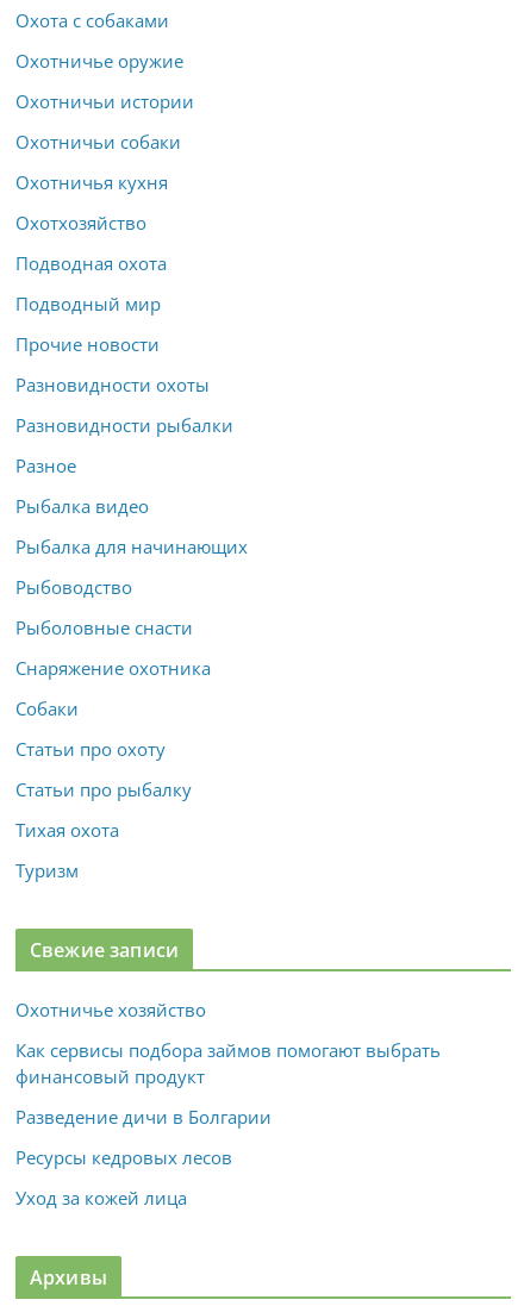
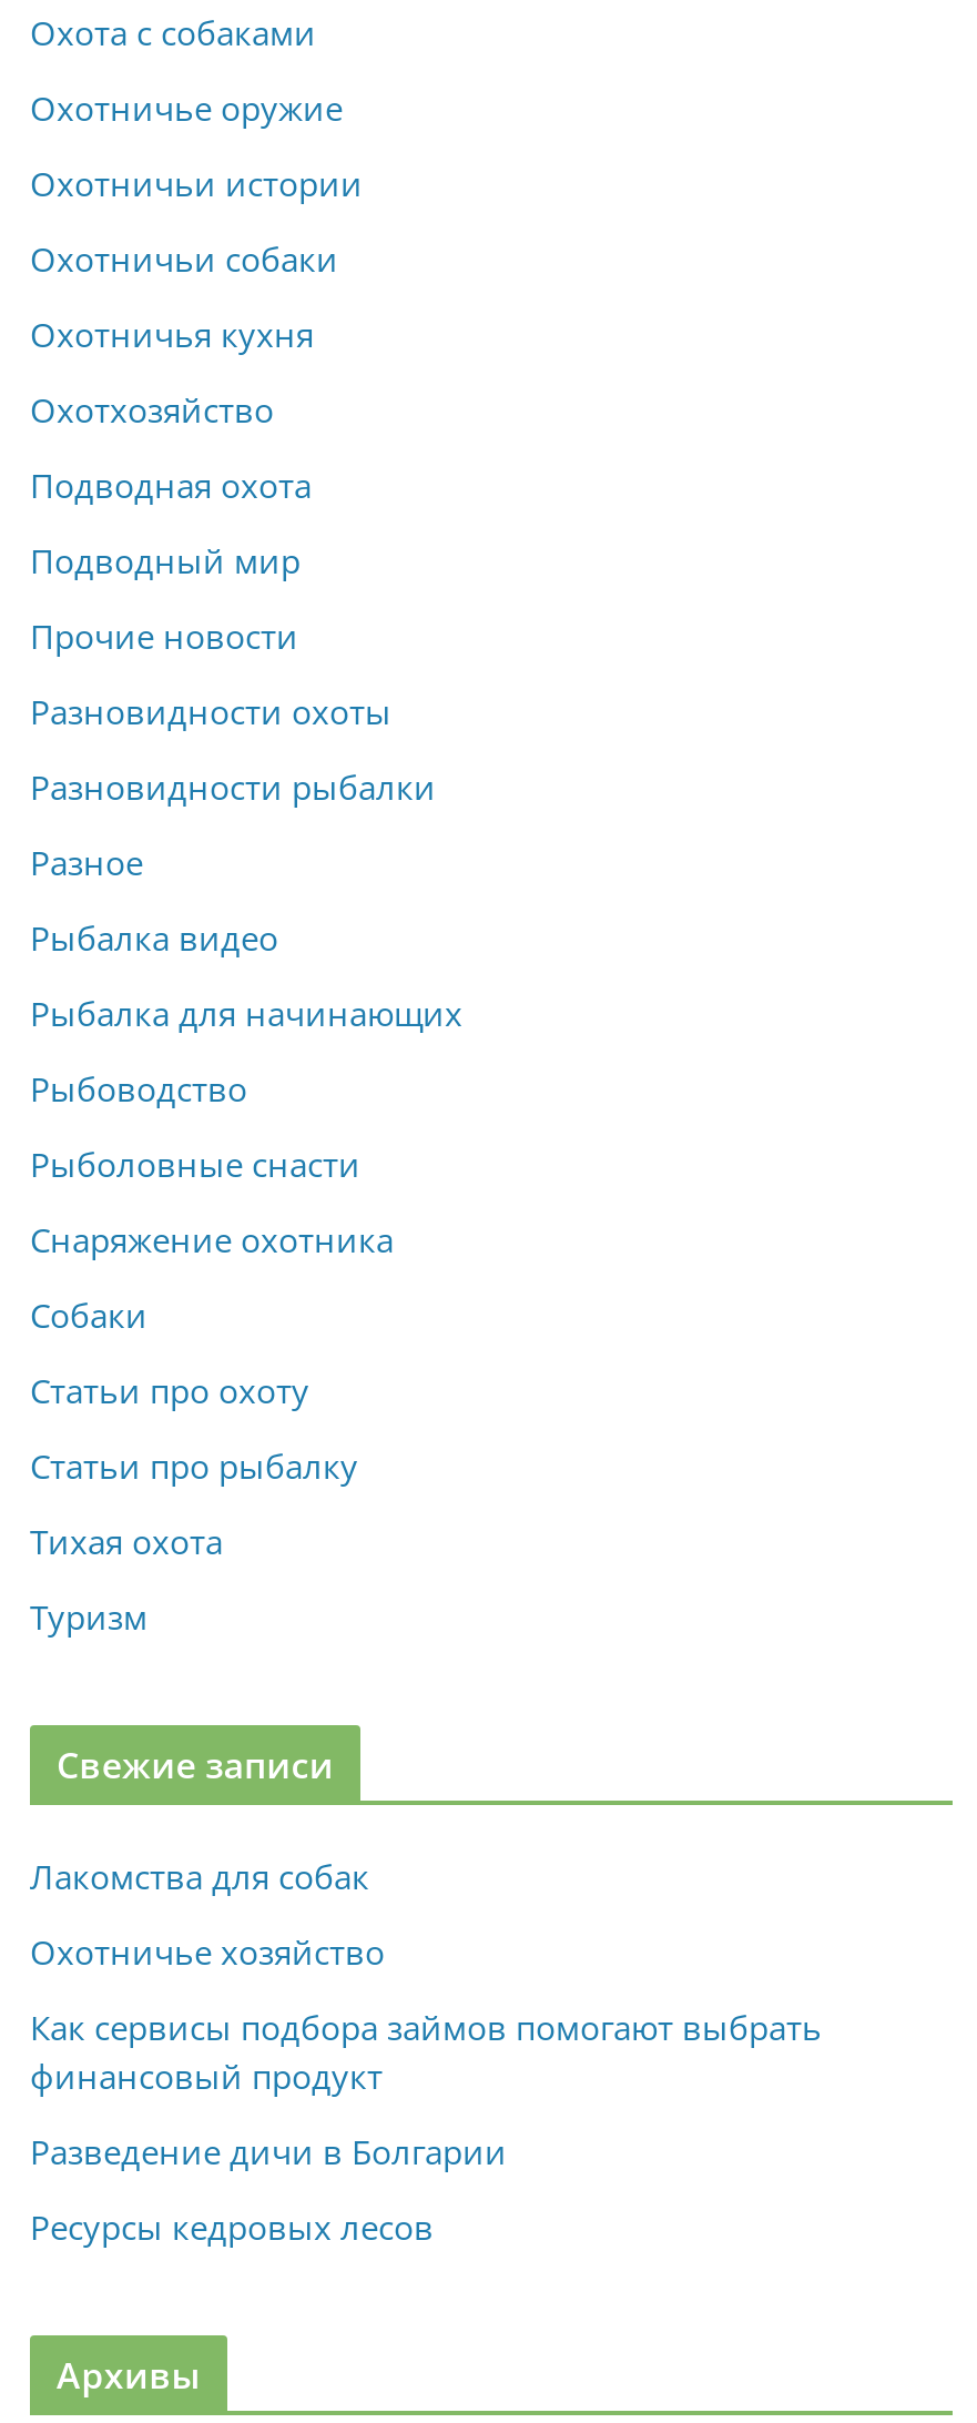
+ Лакомства для собак

moved down: Охотничье хозяйство | Как сервисы подбора займов помогают выбрать | финансовый продукт | Разведение дичи в Болгарии | Ресурсы кедровых лесов

- Уход за кожей лица
